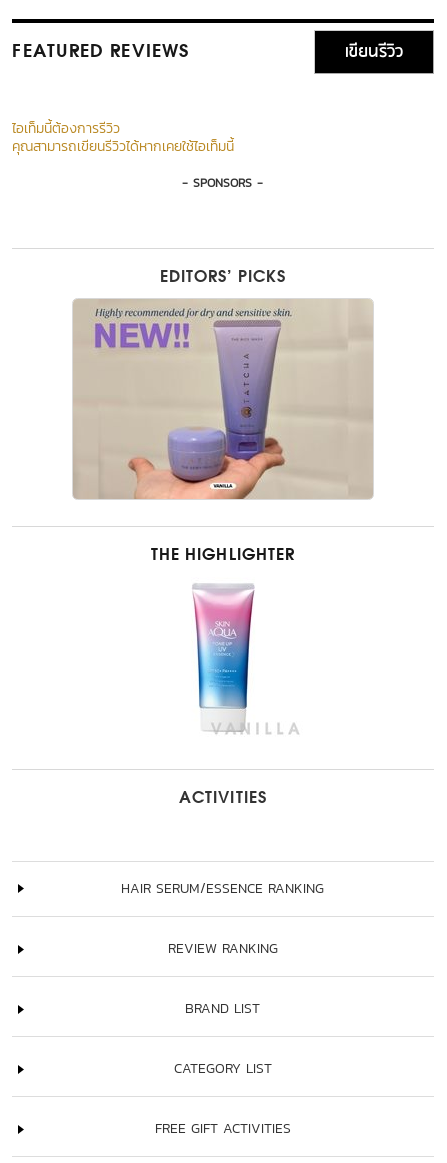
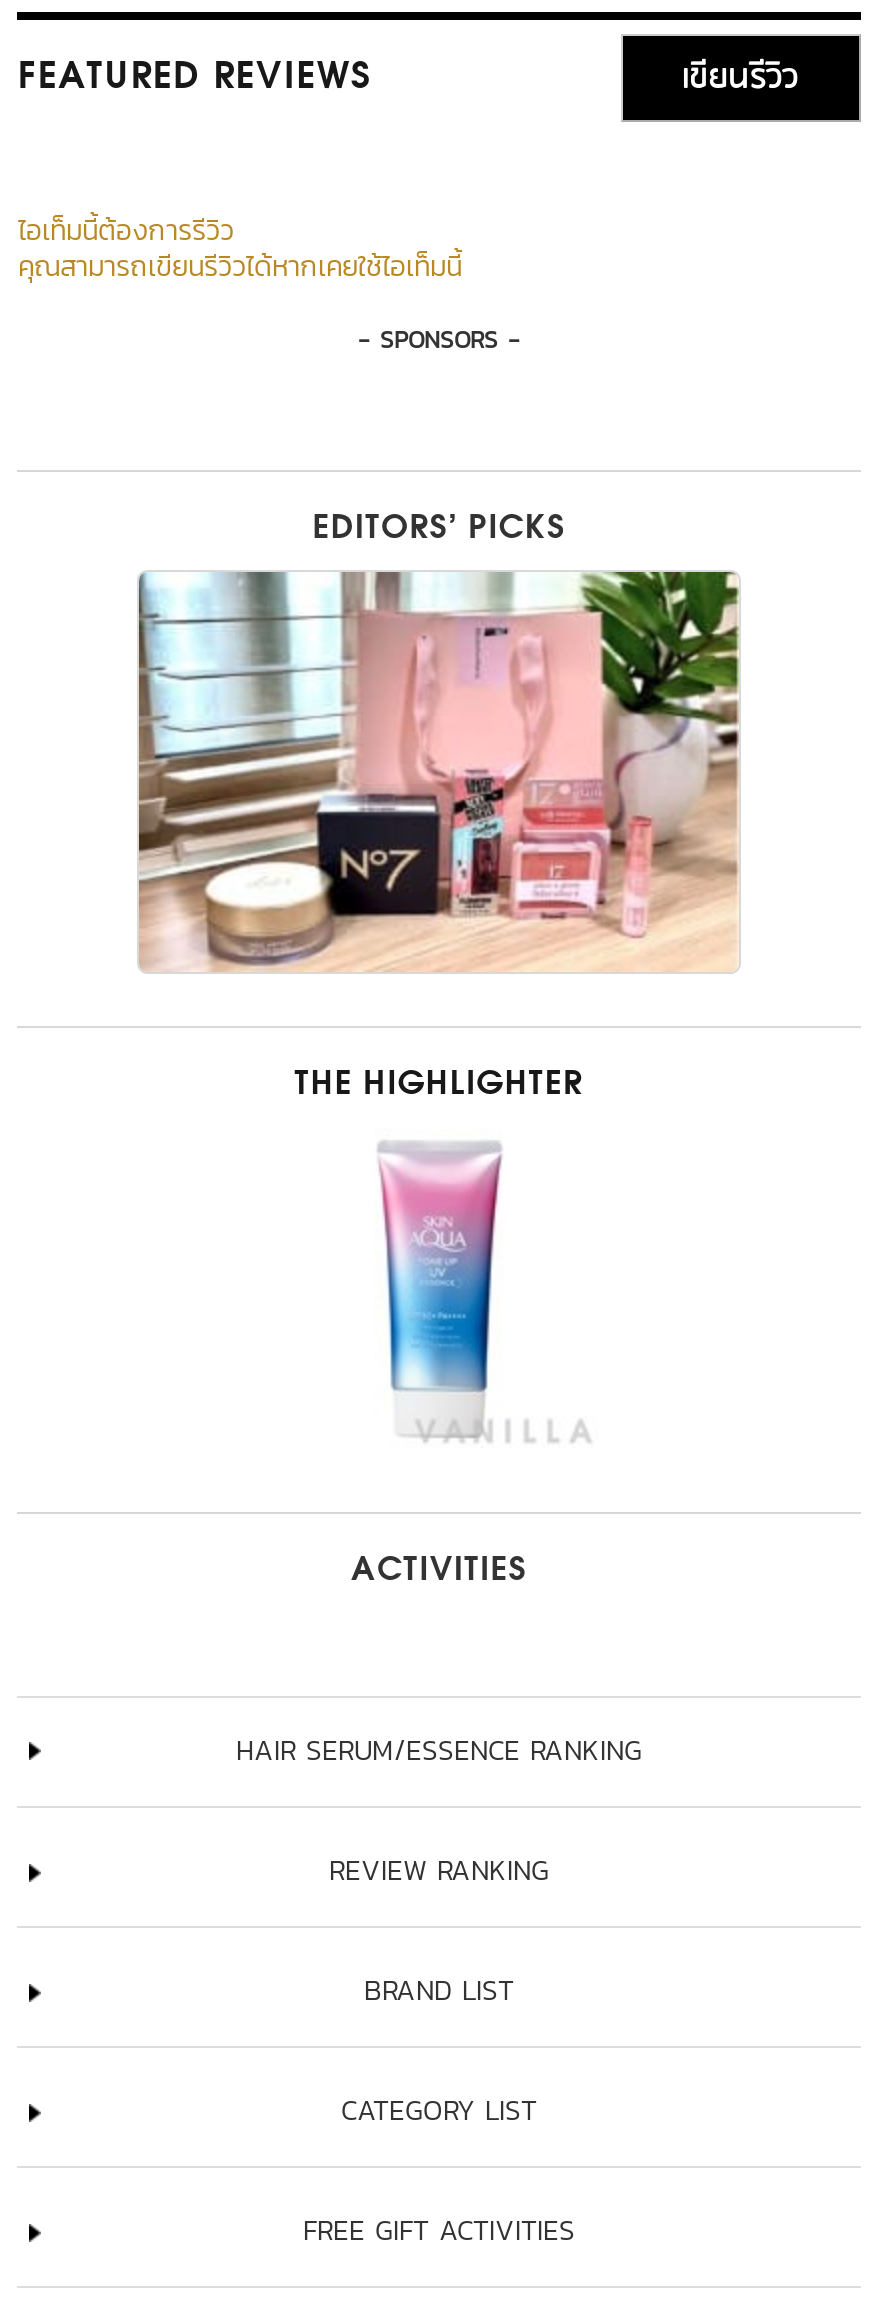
- [image]
+ [image]
